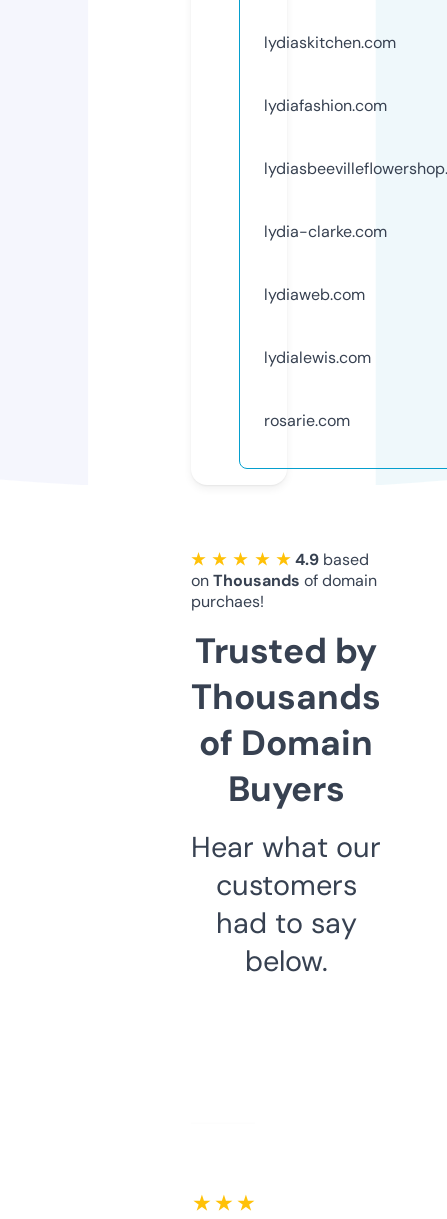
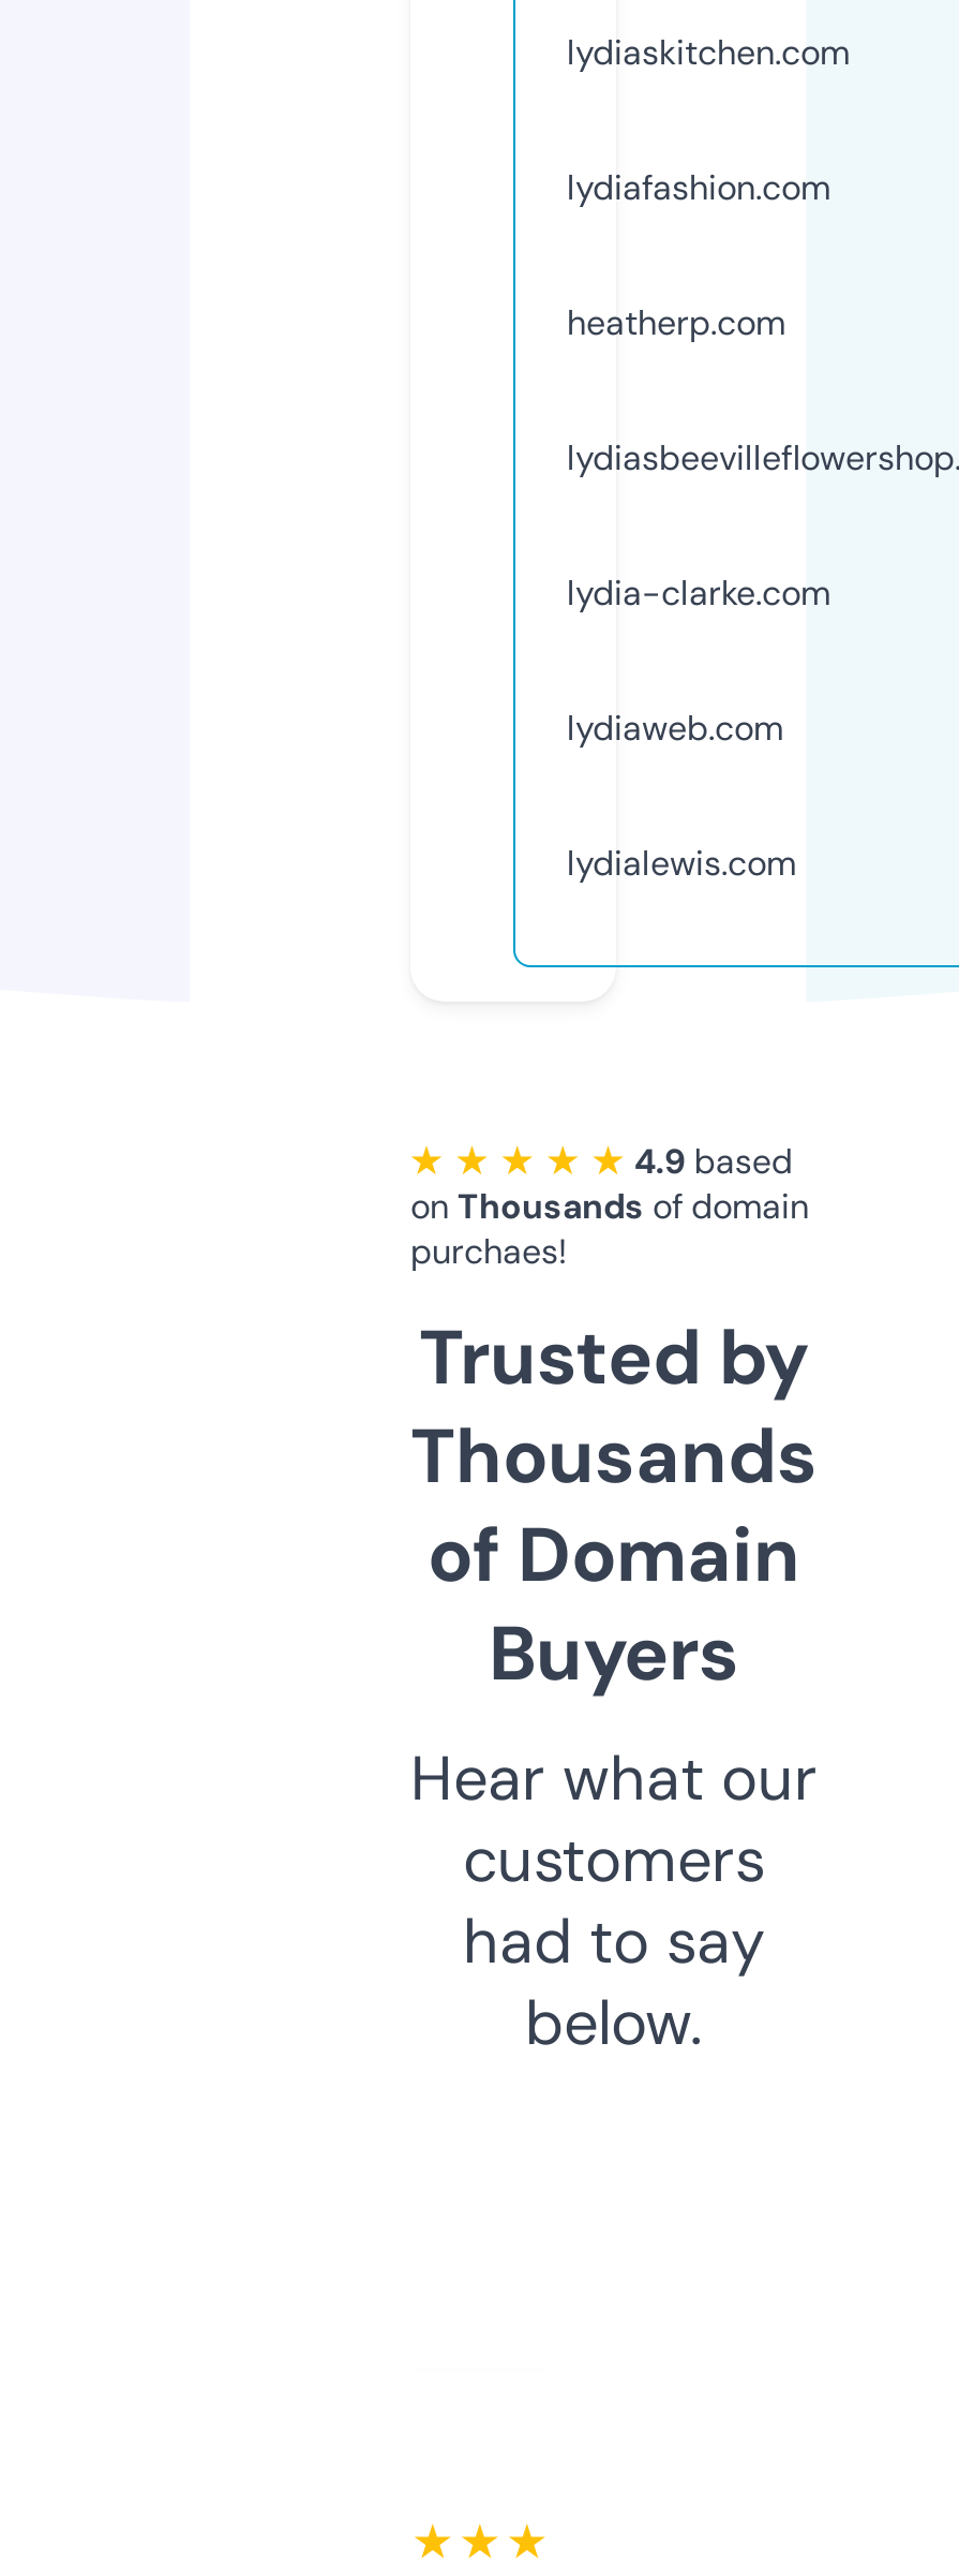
+ heatherp.com

moved down: lydia-clarke.com | lydiaweb.com | lydialewis.com

- rosarie.com
